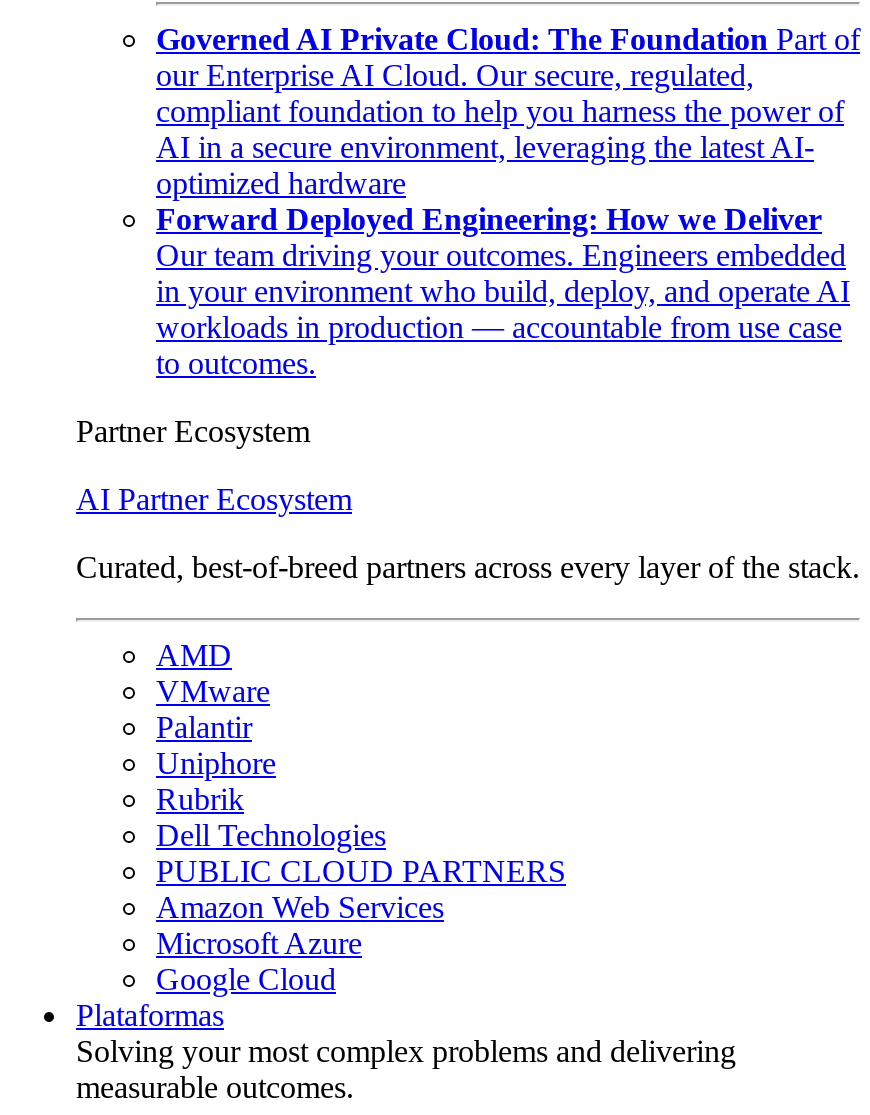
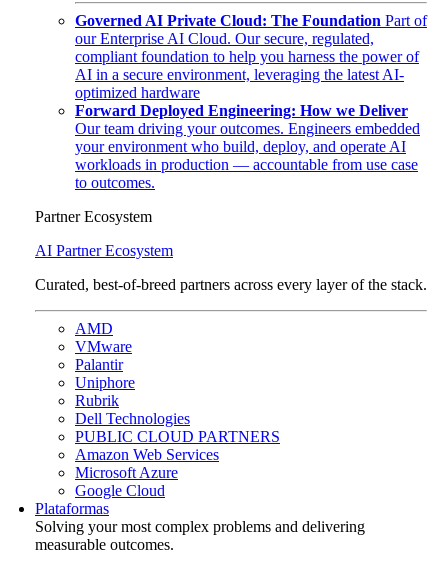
- in your environment who build, deploy, and operate AI
+ your environment who build, deploy, and operate AI
